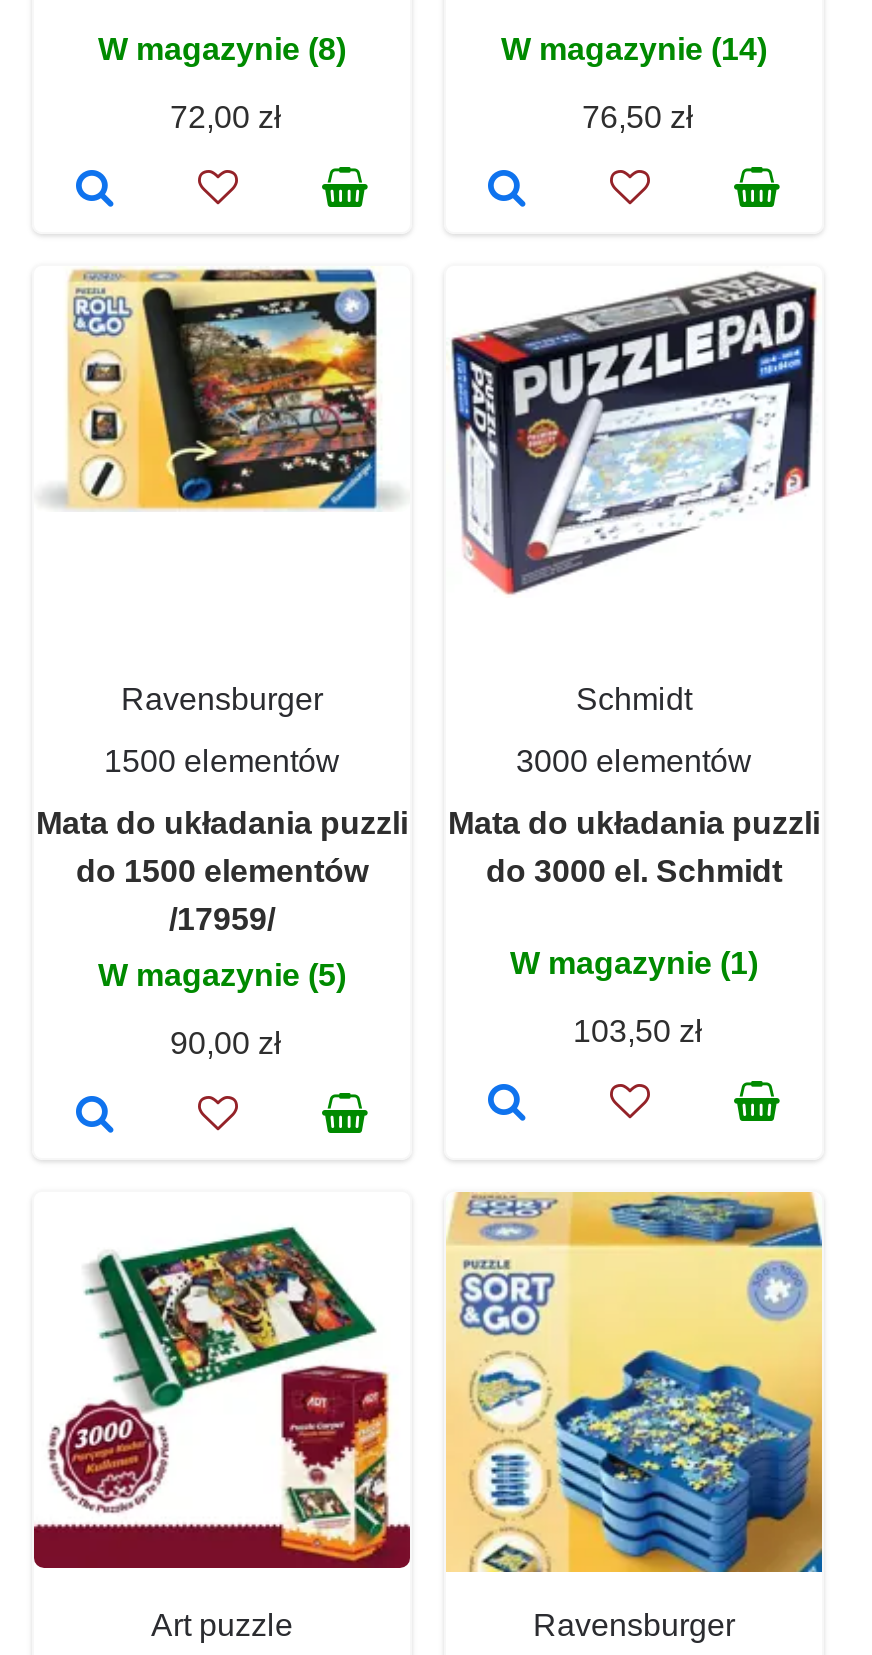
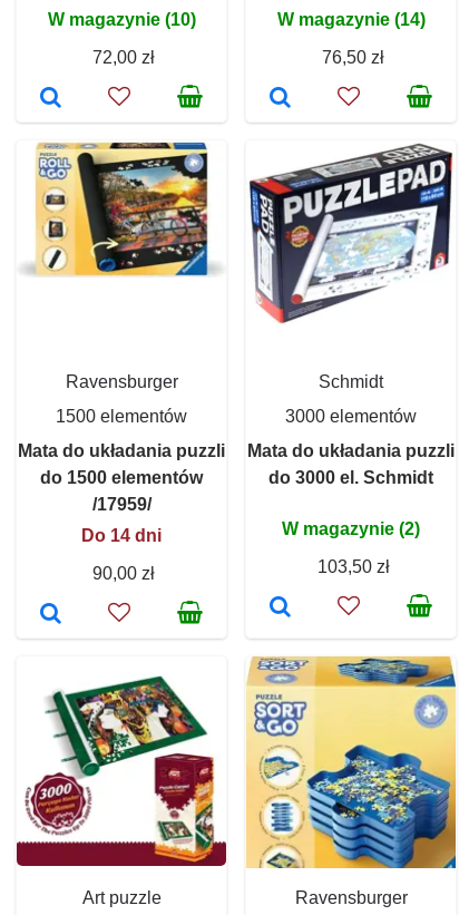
- W magazynie (8)
+ W magazynie (10)

- W magazynie (1)
+ W magazynie (2)

- W magazynie (5)
+ Do 14 dni
